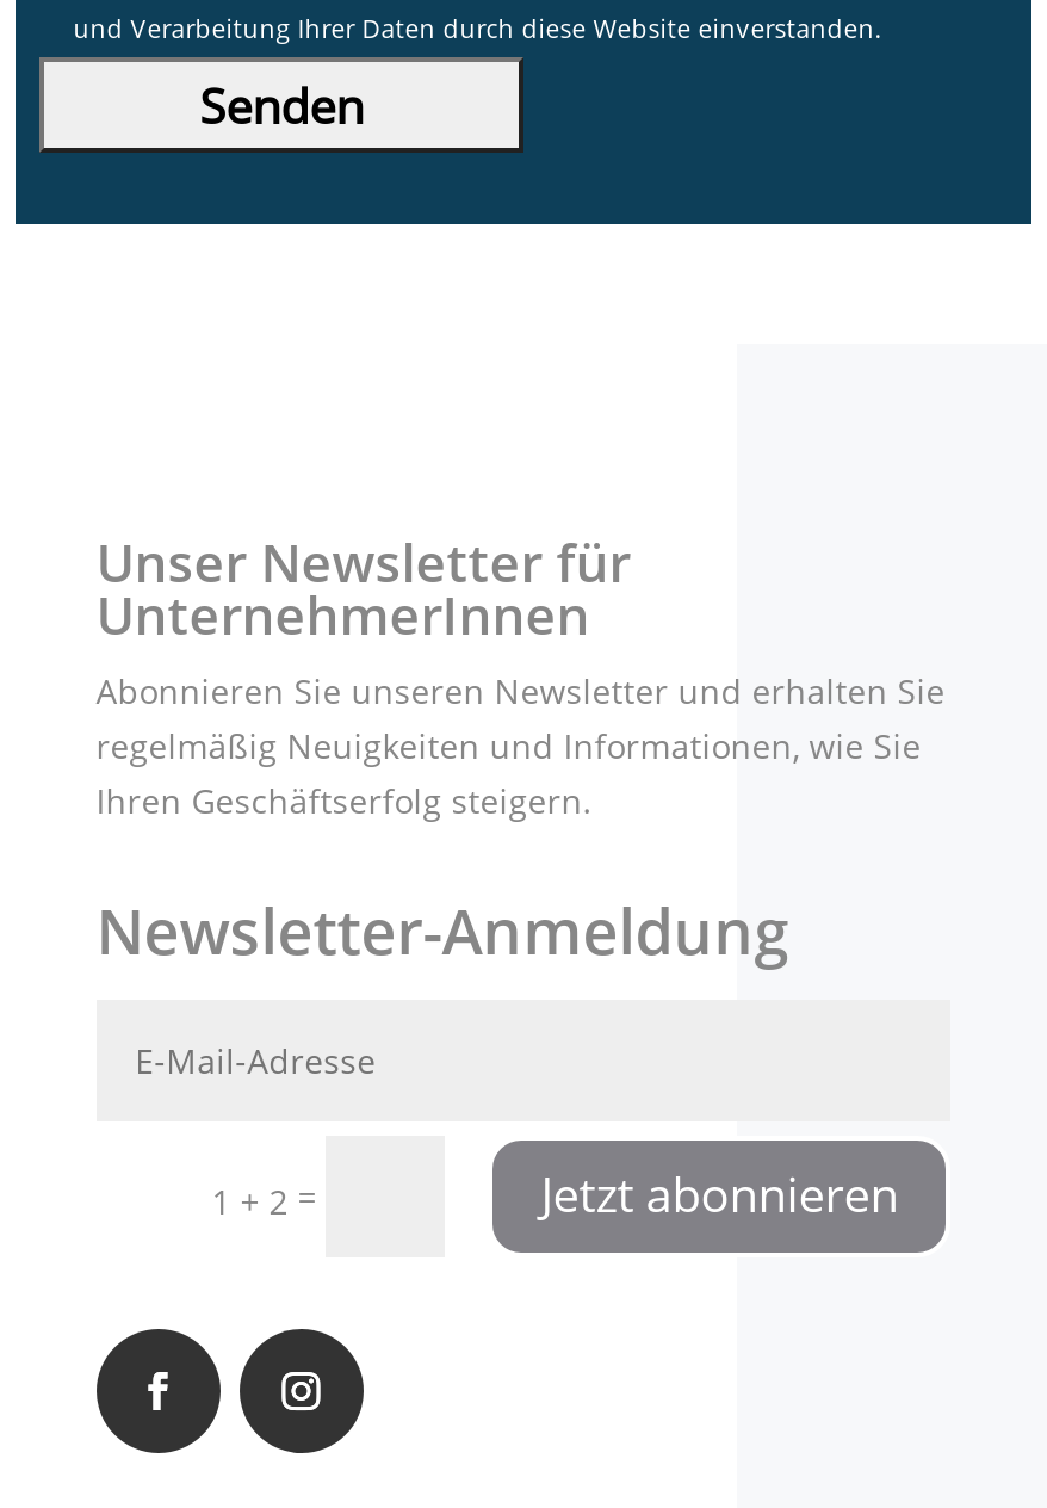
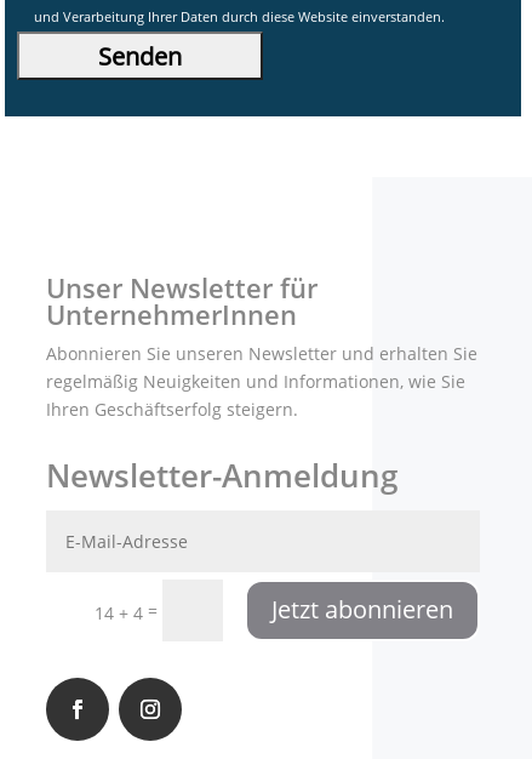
- 1 + 2 =
+ 14 + 4 =
